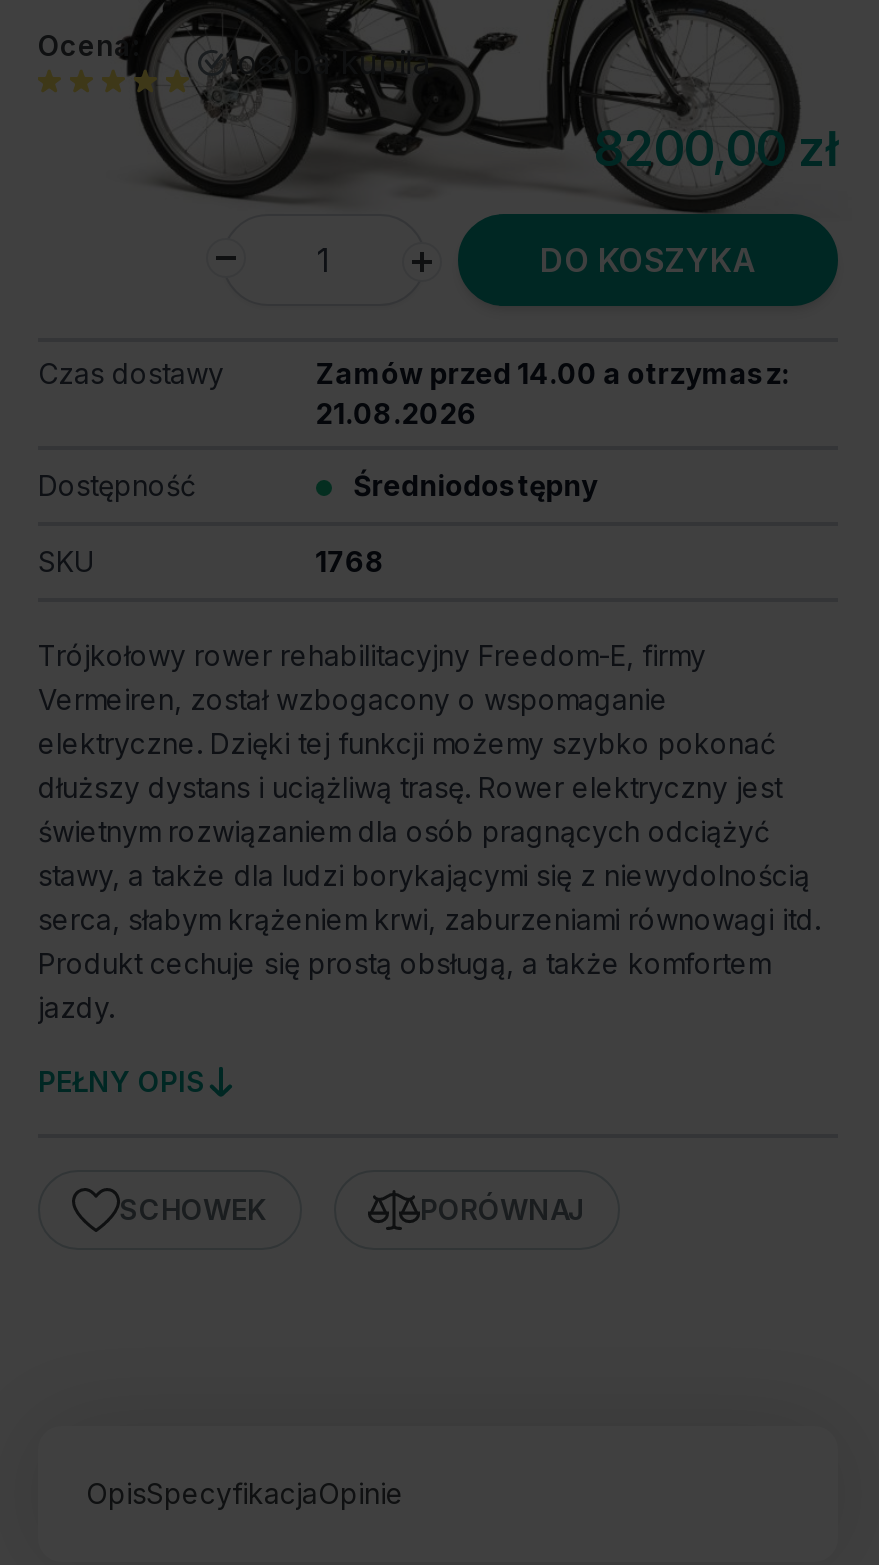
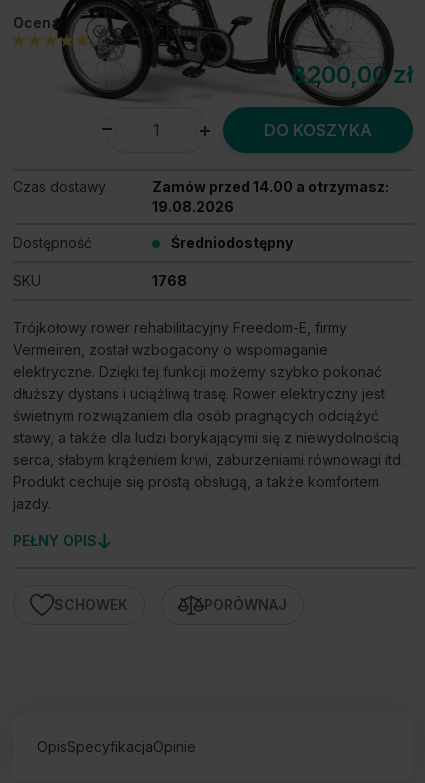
- 21.08.2026
+ 19.08.2026
